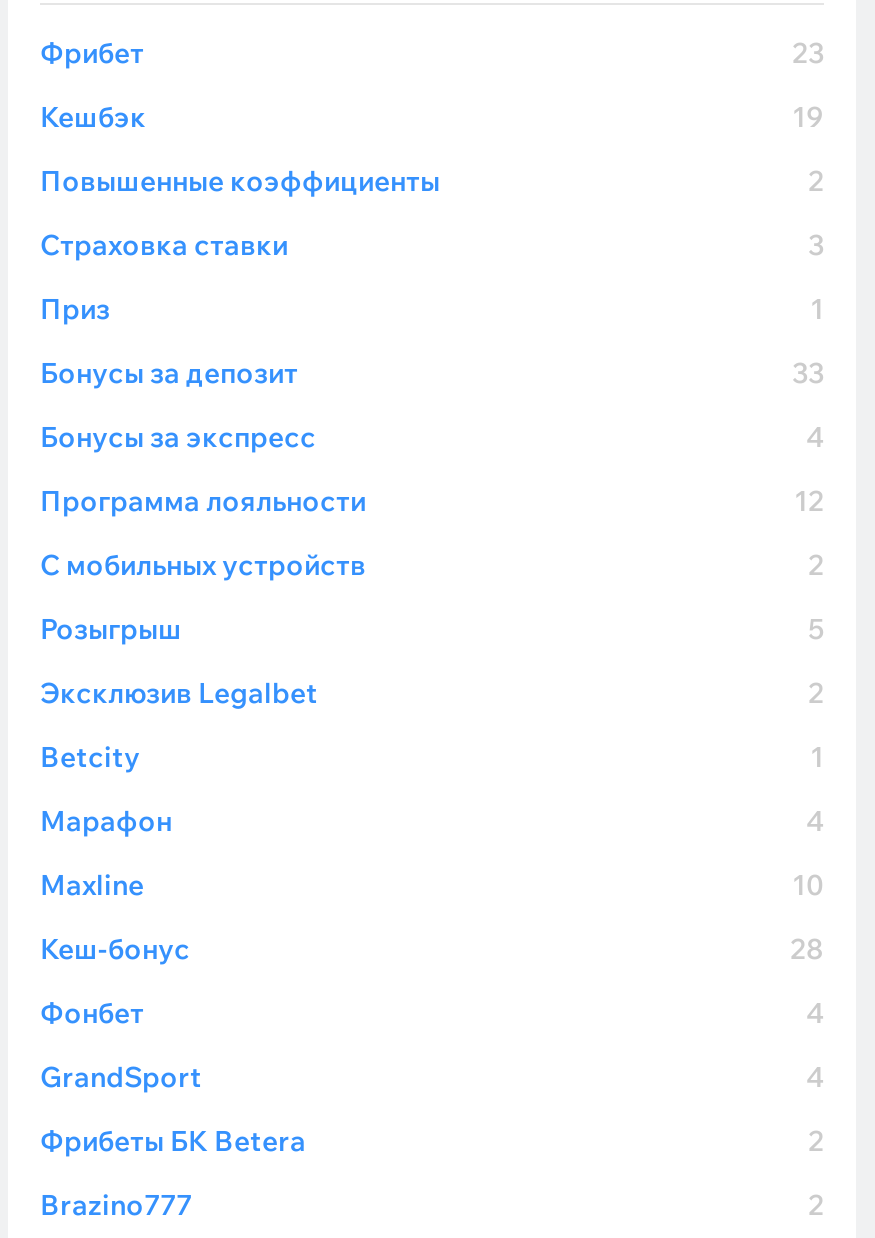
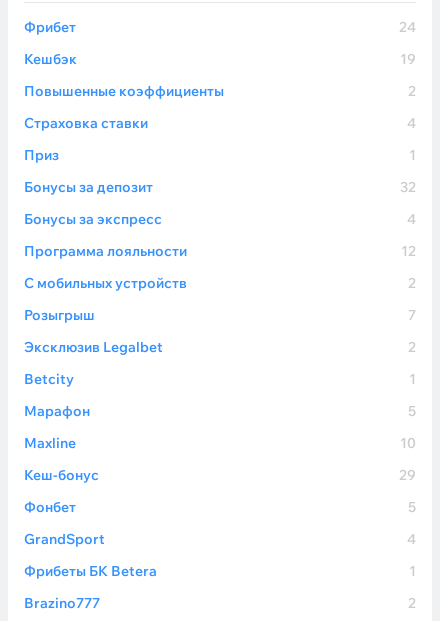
- 23
+ 24

- 3
+ 4

- 33
+ 32

- 5
+ 7

- 4
+ 5

- 28
+ 29

- 4
+ 5

- 2
+ 1
